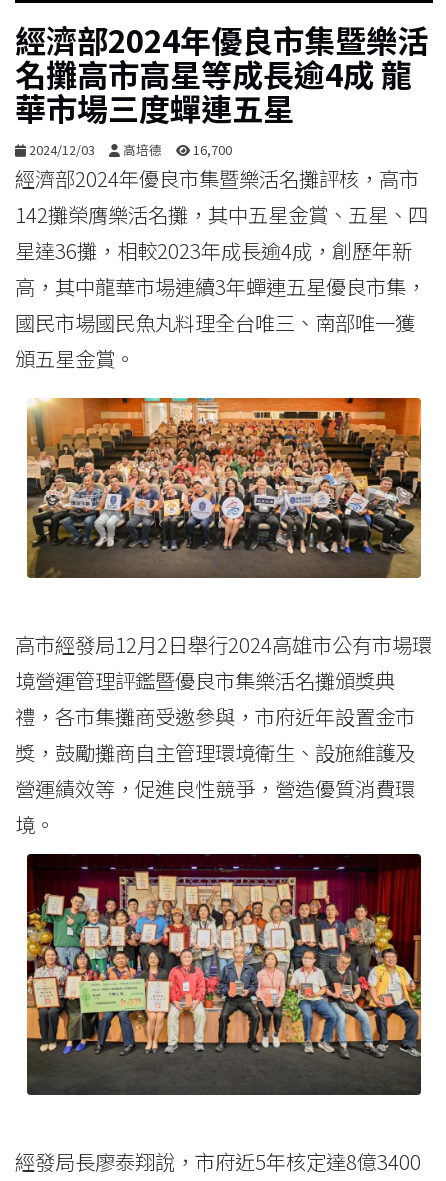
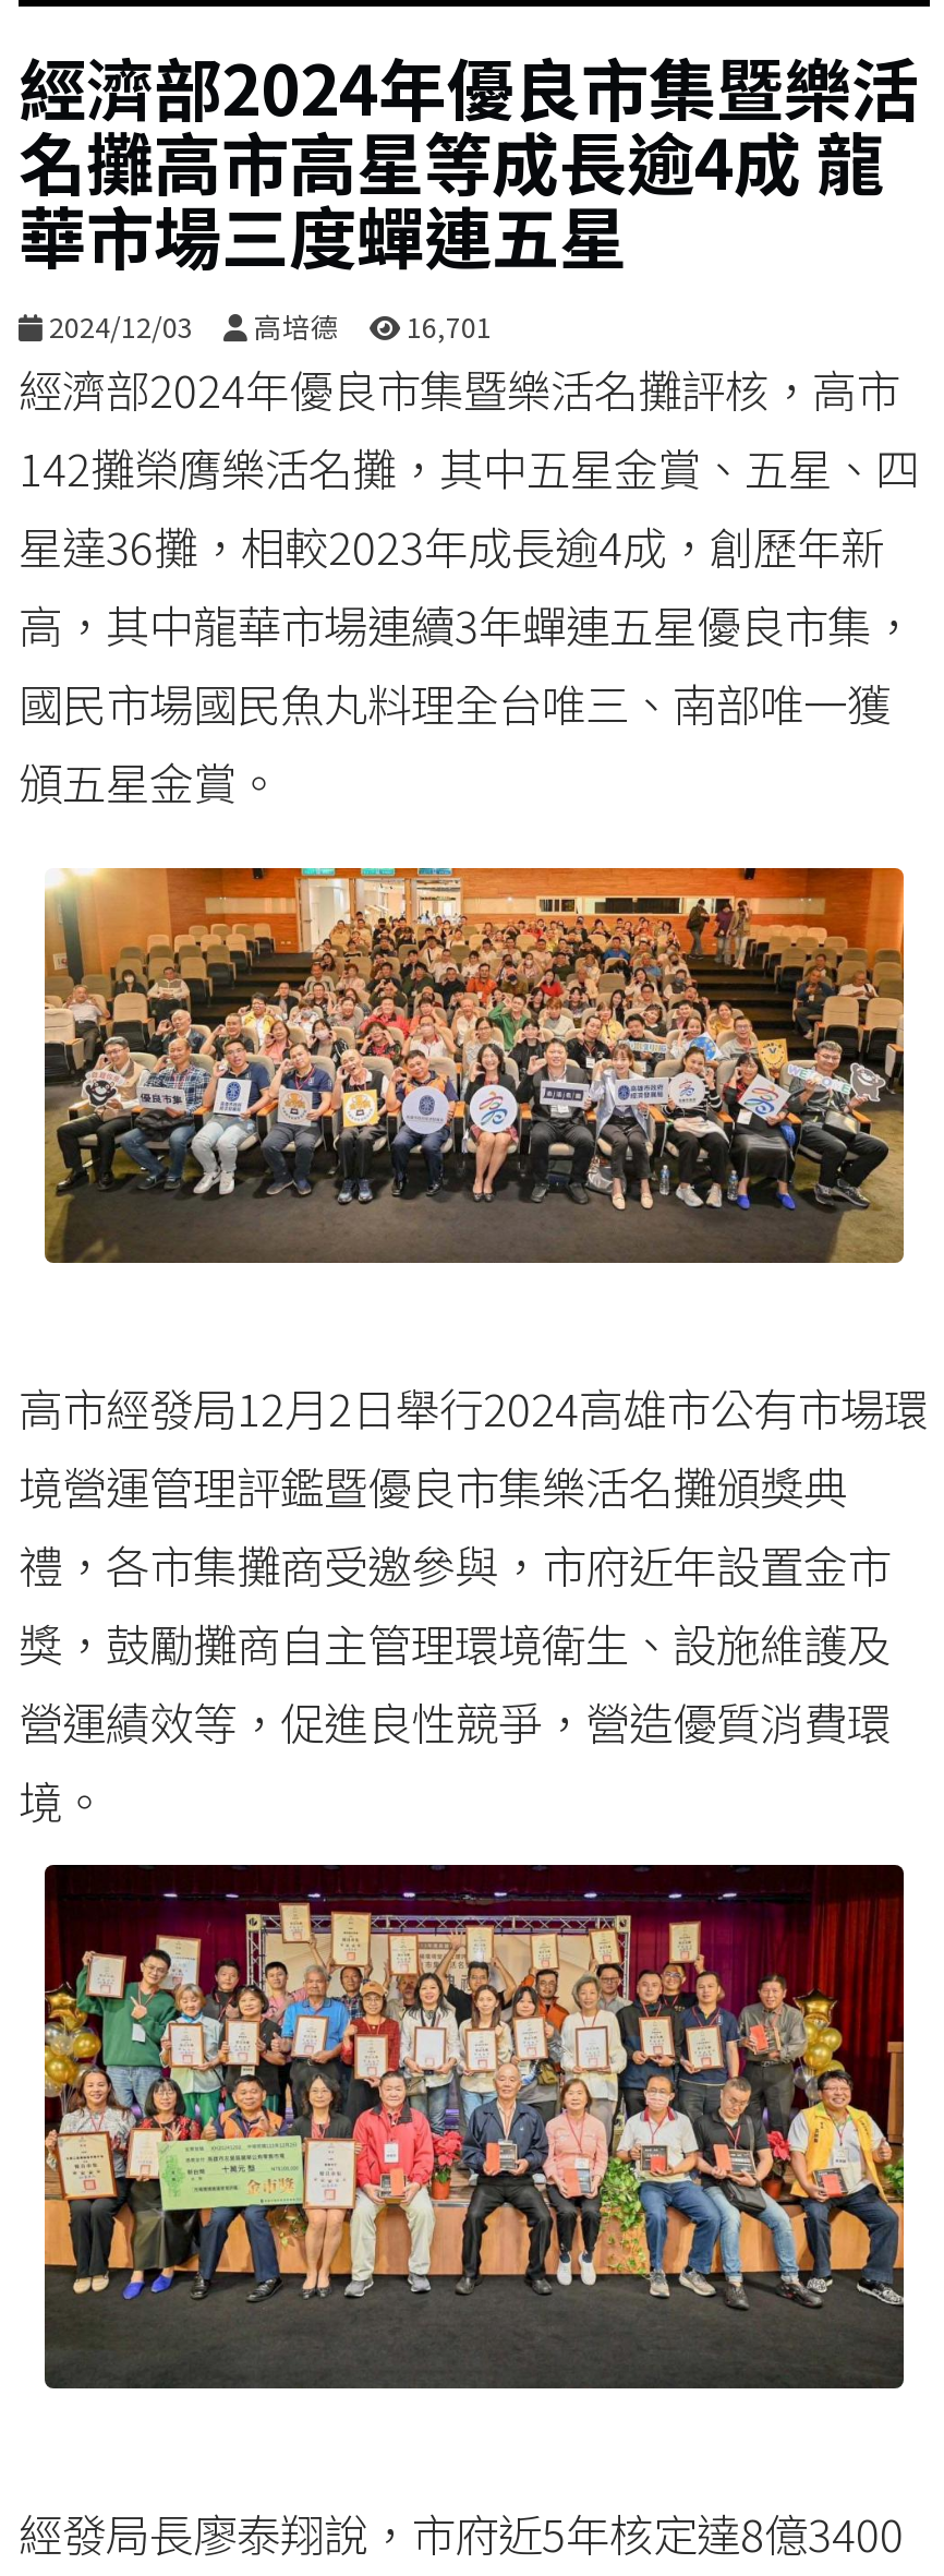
- 2024/12/03 高培德 16,700
+ 2024/12/03 高培德 16,701
